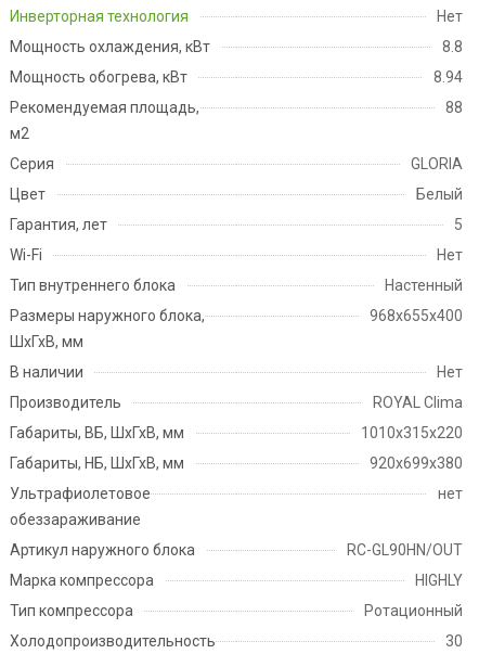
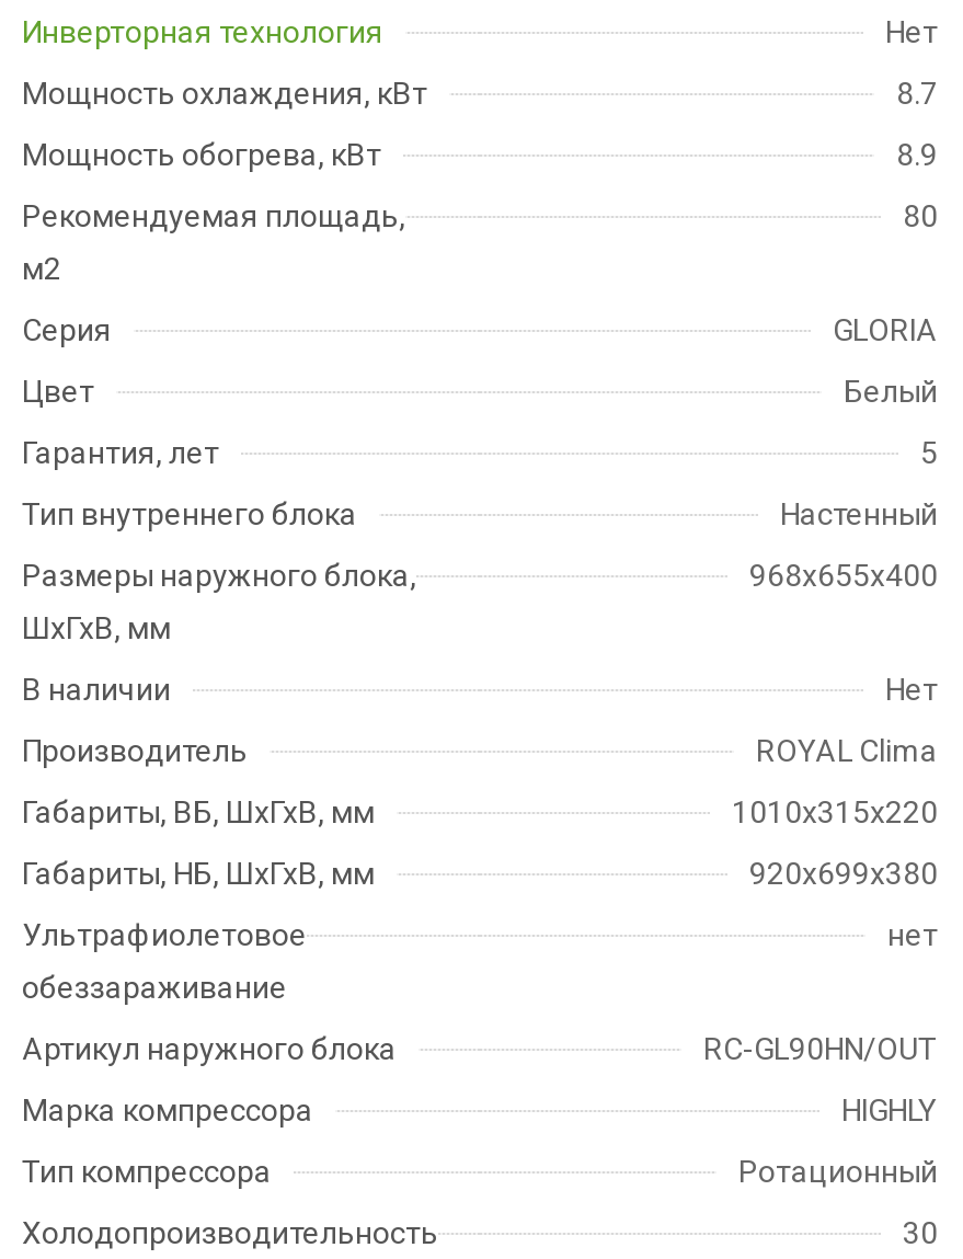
- 8.8
+ 8.7

- 8.94
+ 8.9

- 88
+ 80

- Wi-Fi
- Нет
